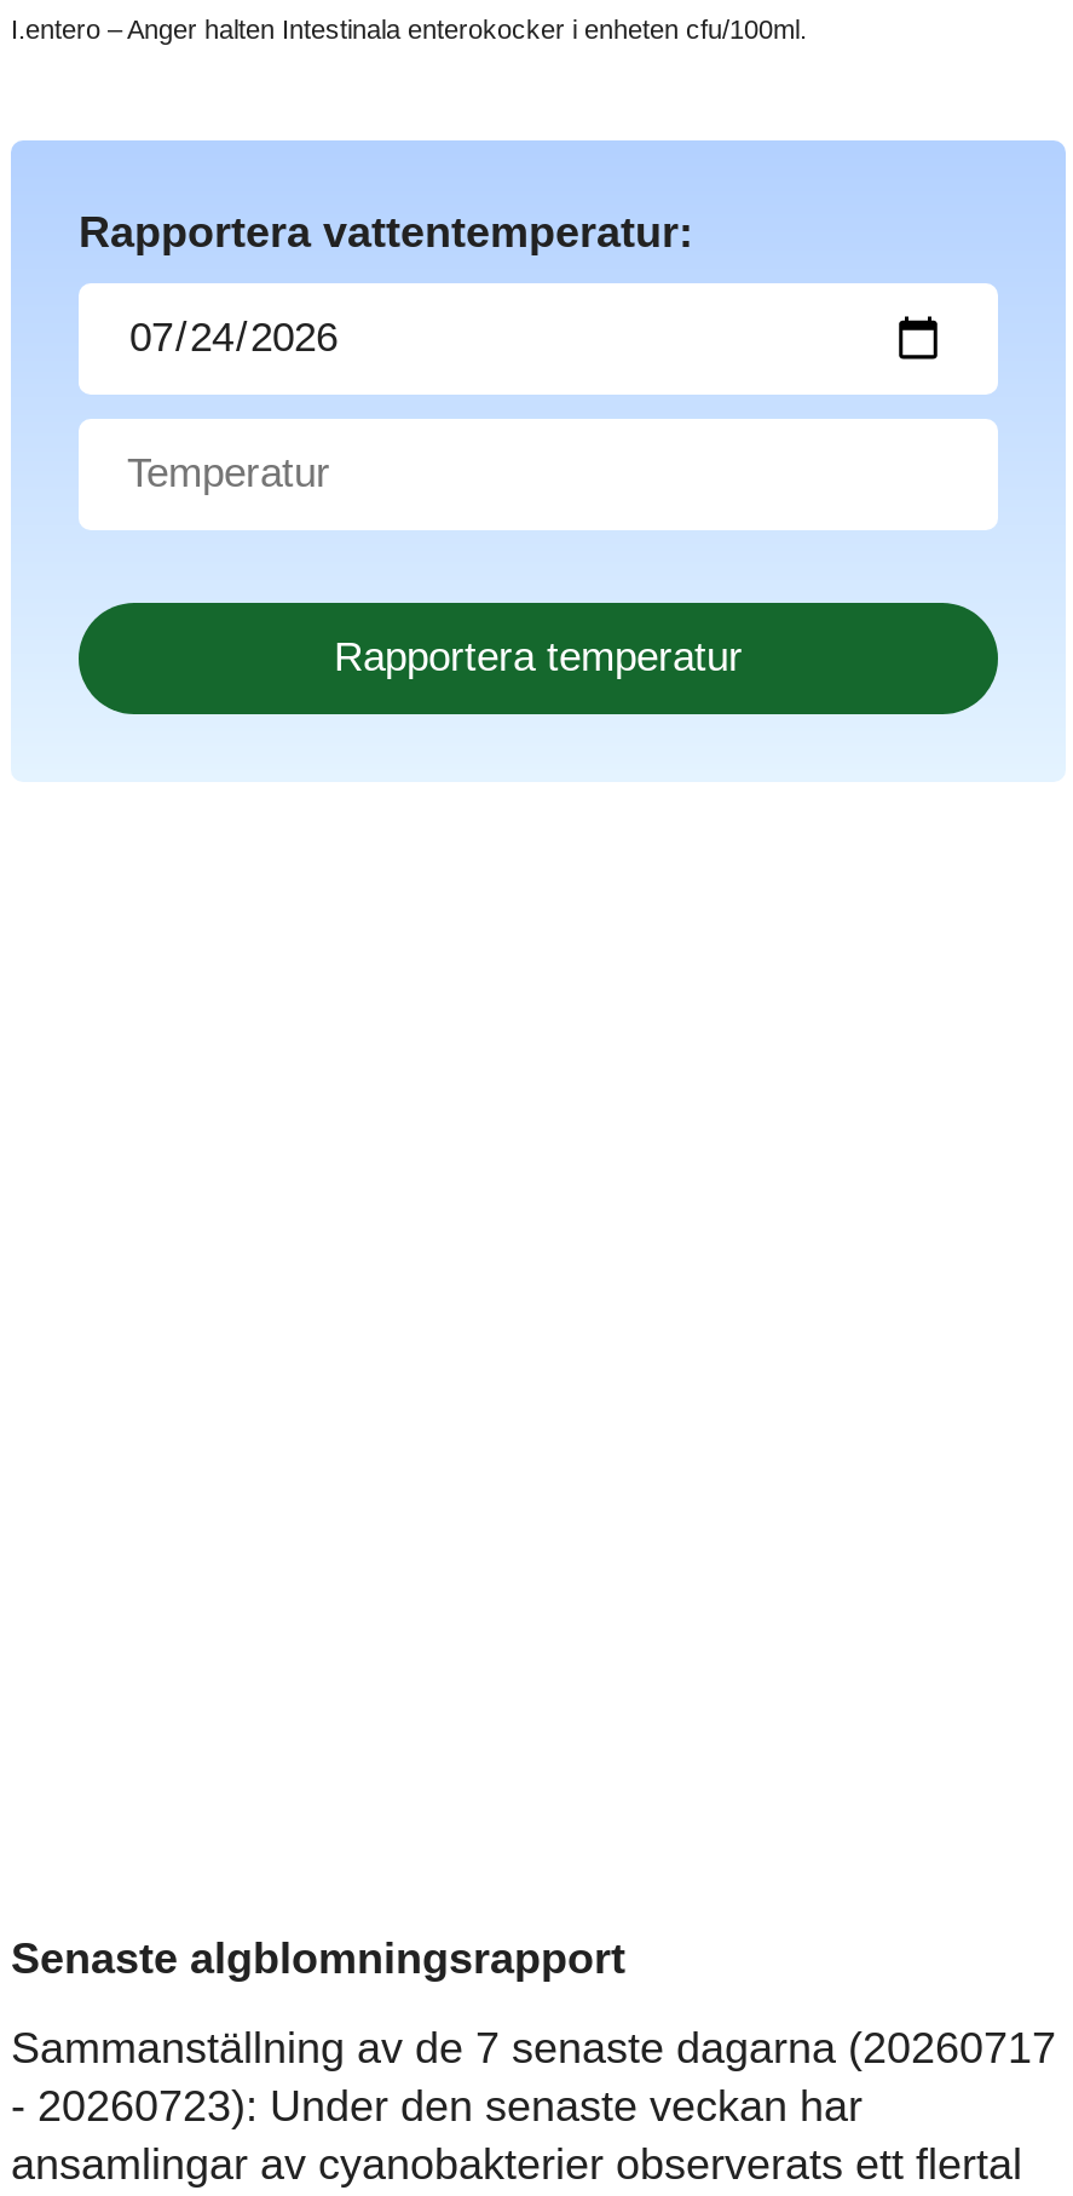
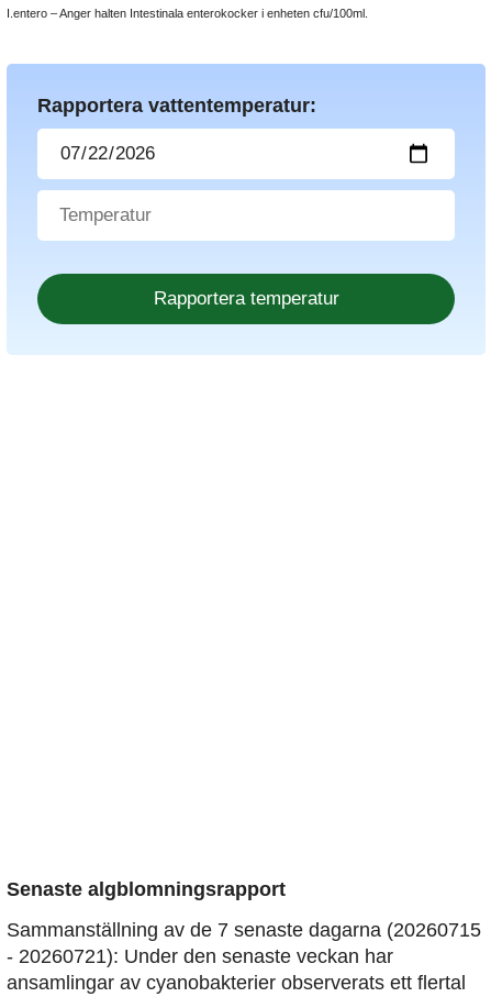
- Sammanställning av de 7 senaste dagarna (20260717
+ Sammanställning av de 7 senaste dagarna (20260715

- - 20260723): Under den senaste veckan har
+ - 20260721): Under den senaste veckan har
